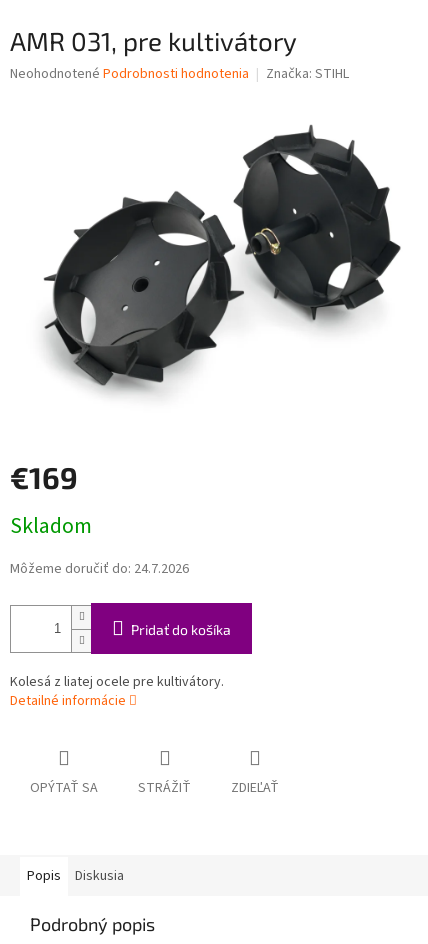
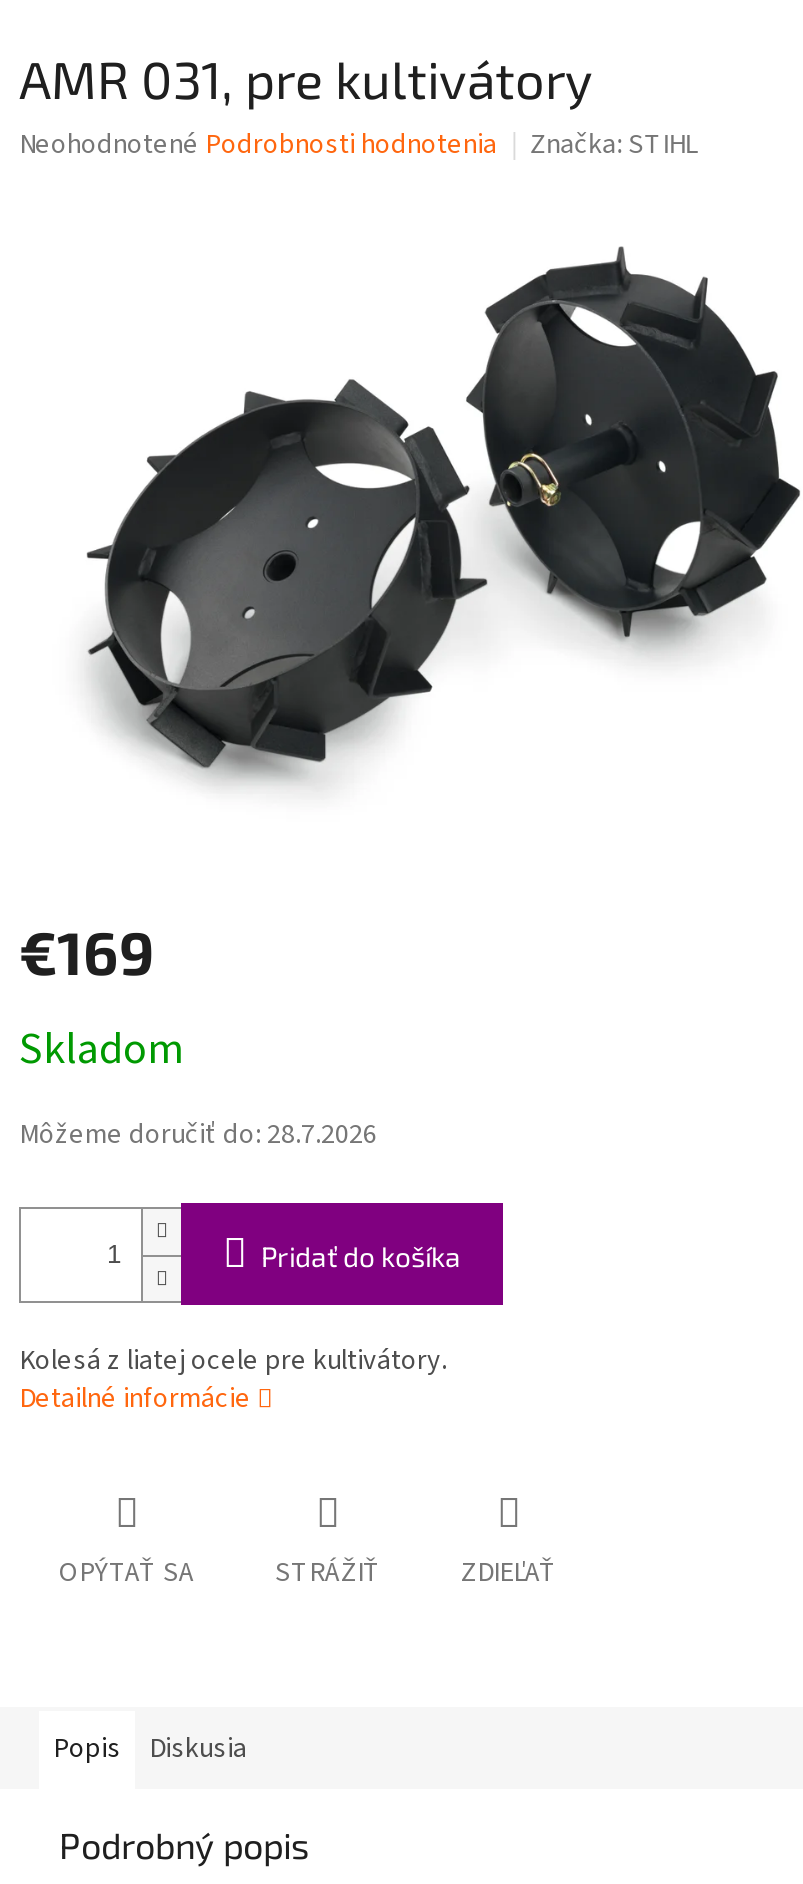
- Môžeme doručiť do: 24.7.2026
+ Môžeme doručiť do: 28.7.2026
